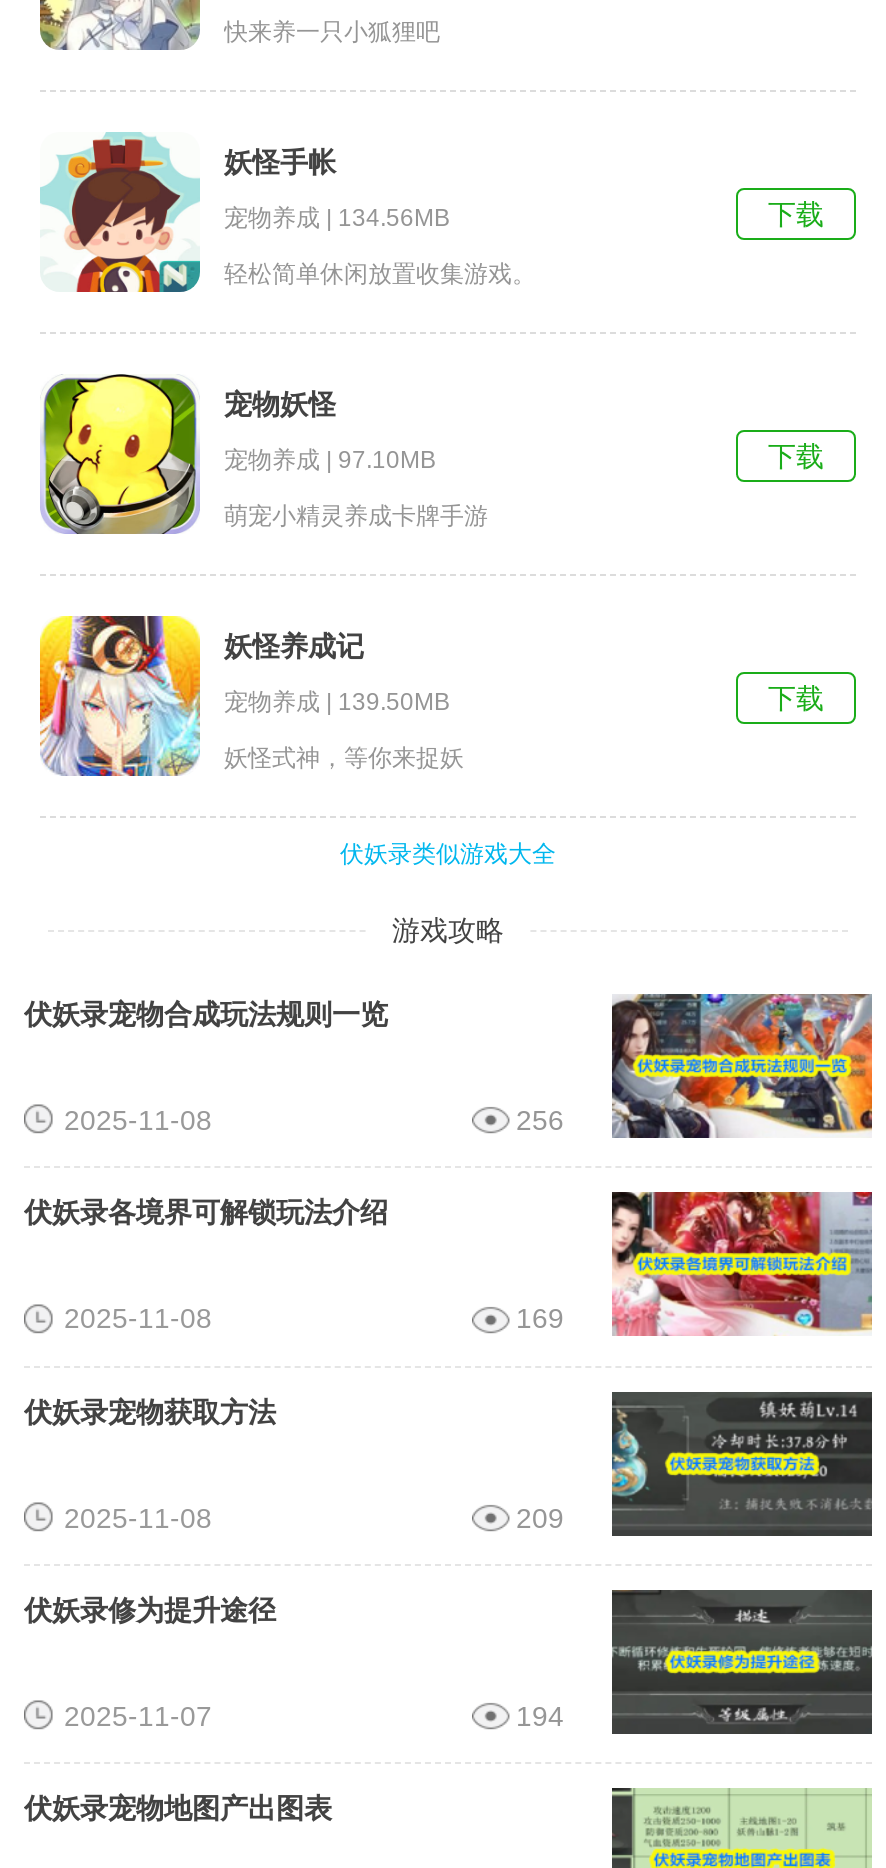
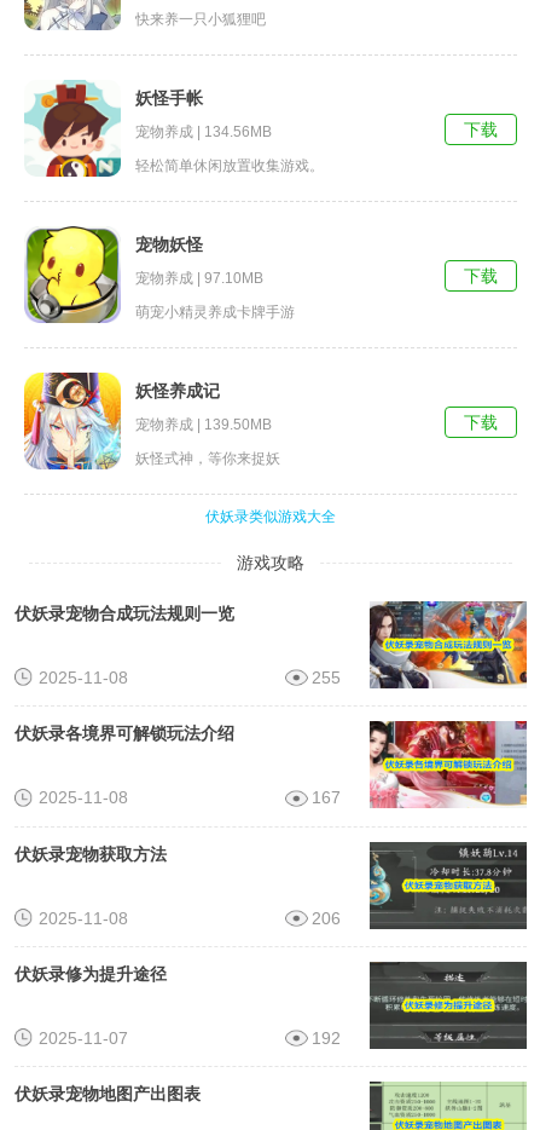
- 256
+ 255

- 169
+ 167

- 209
+ 206

- 194
+ 192
